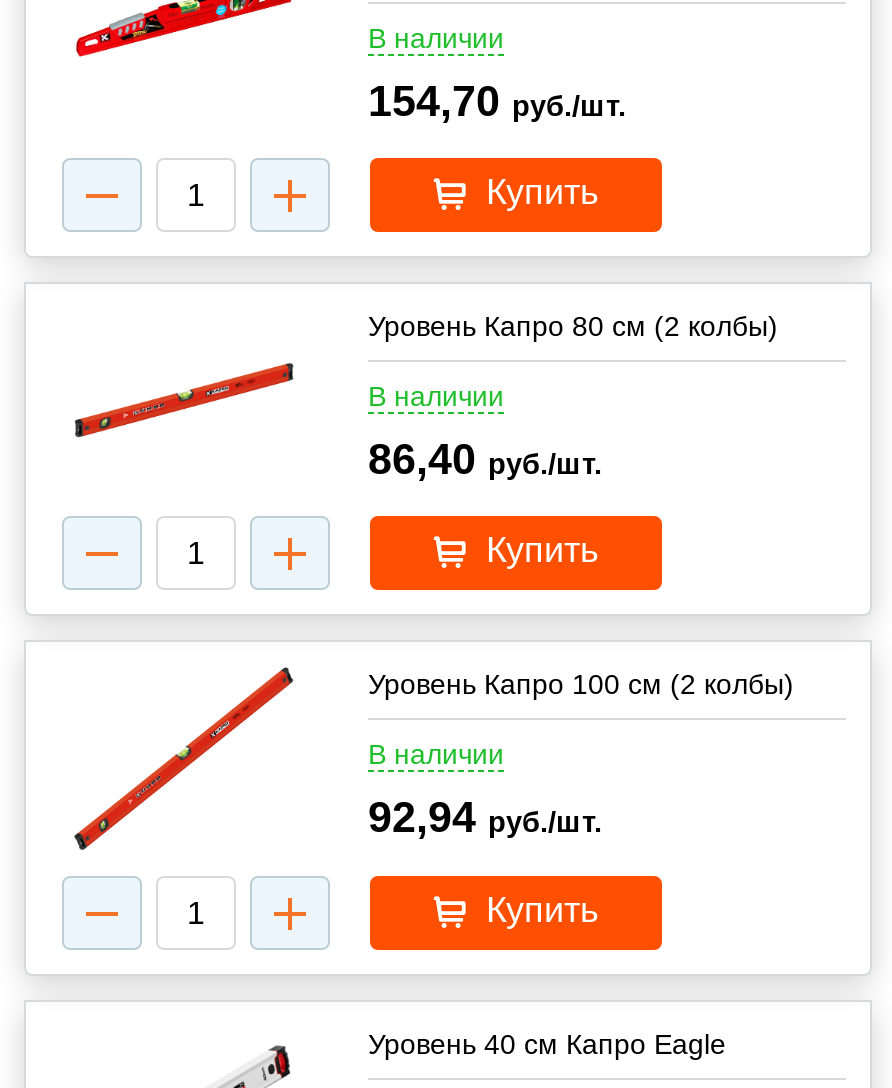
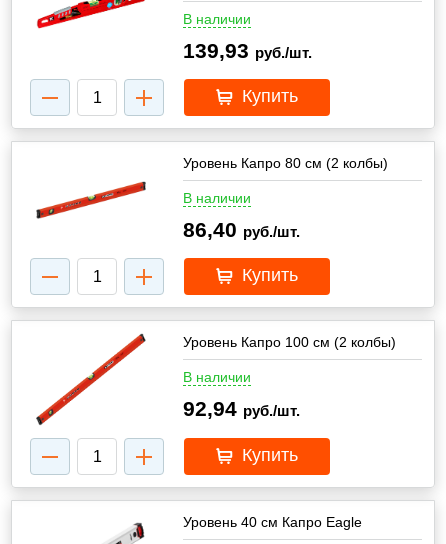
- 154,70 руб./шт.
+ 139,93 руб./шт.
